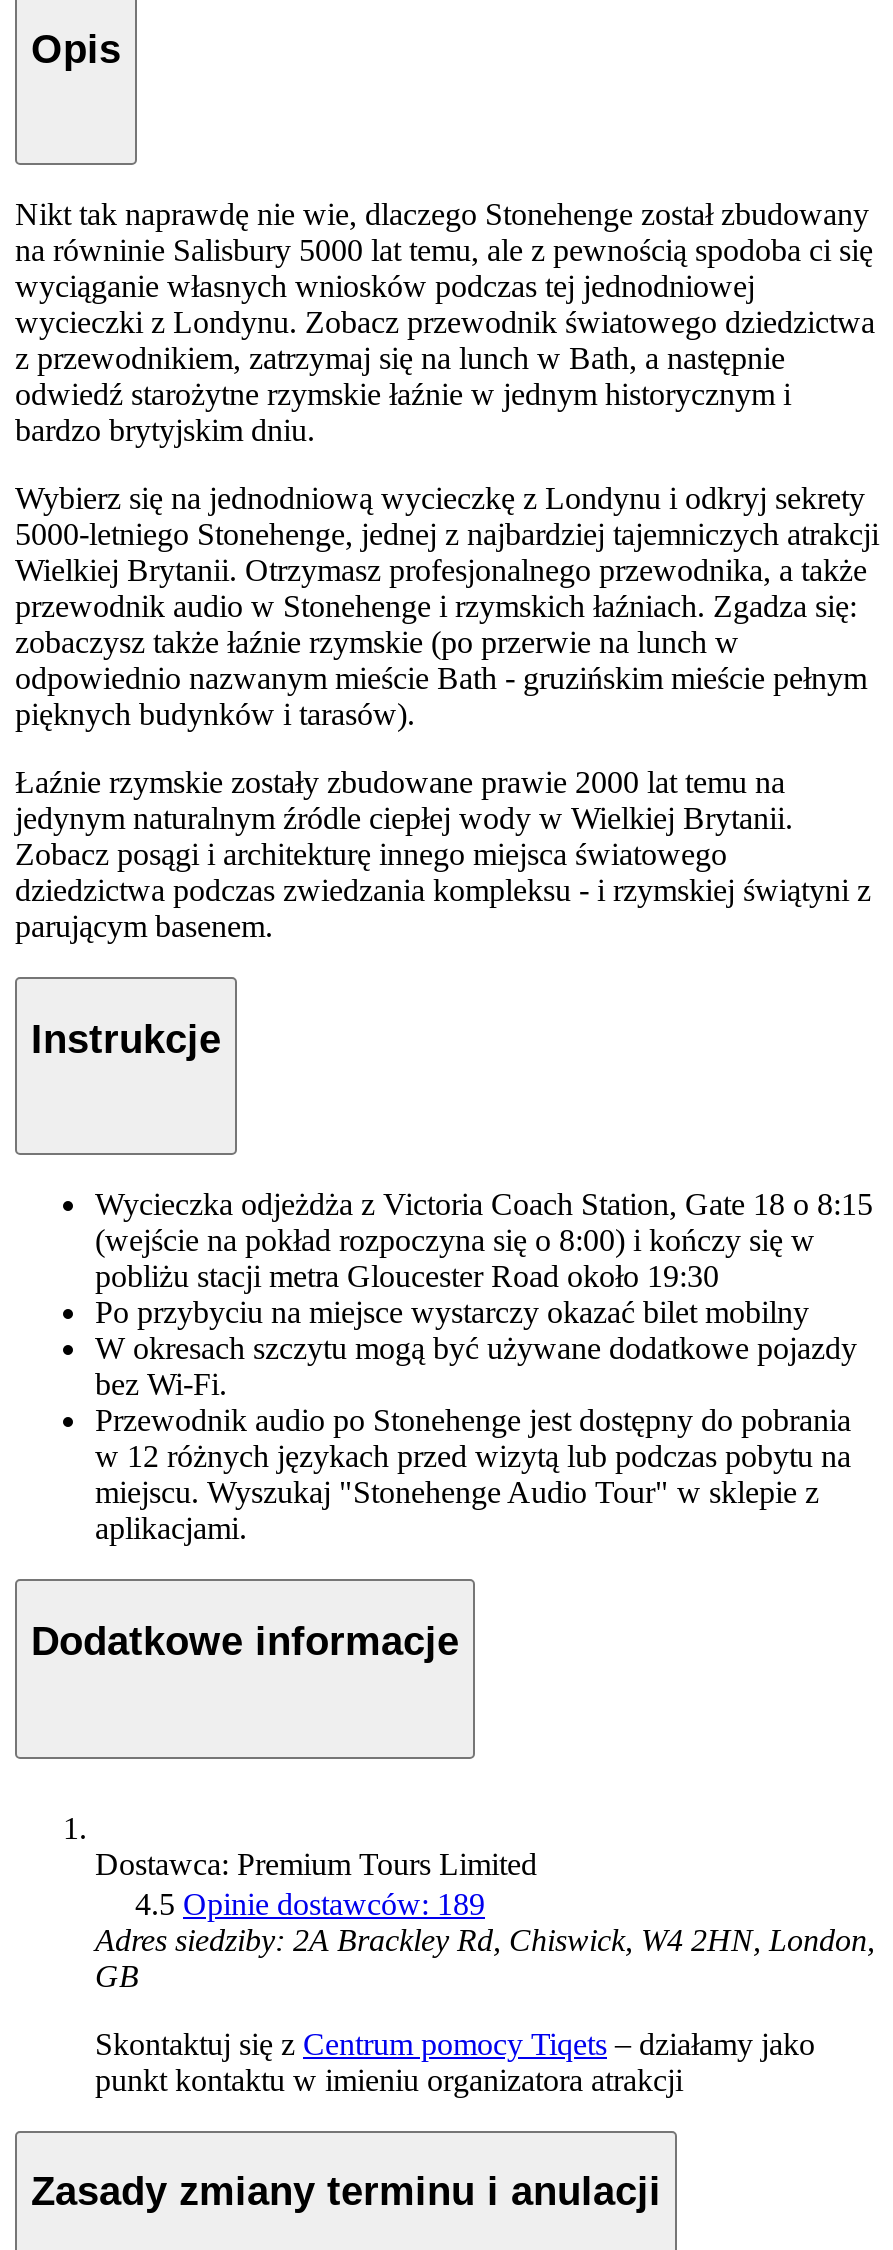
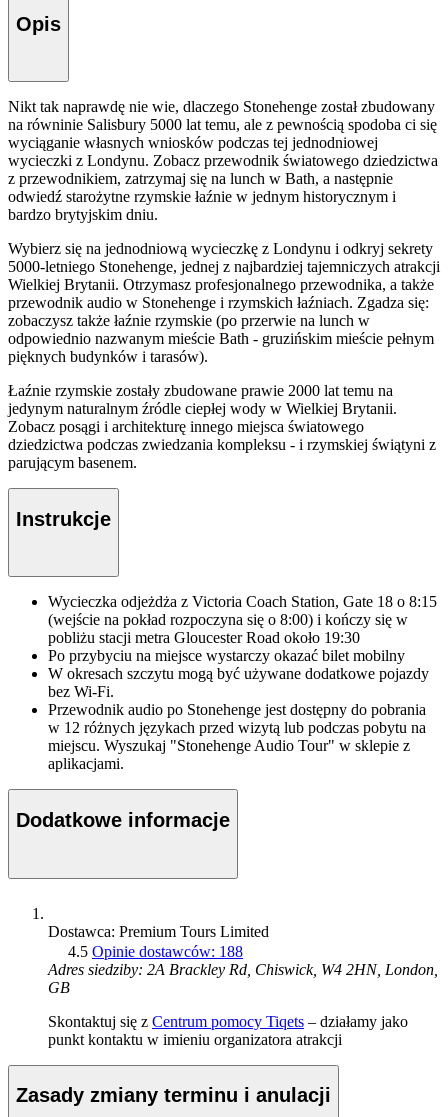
- 4.5 Opinie dostawców: 189
+ 4.5 Opinie dostawców: 188
